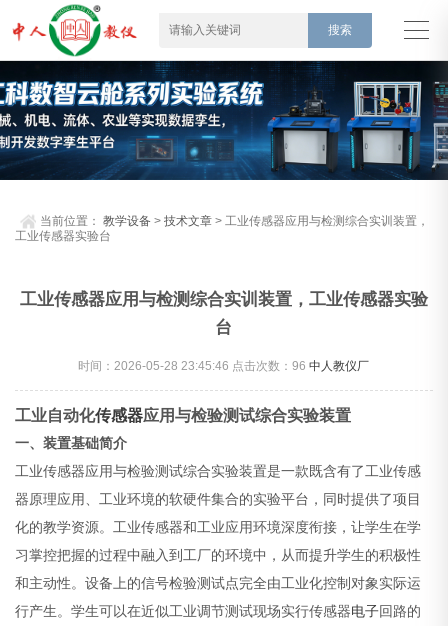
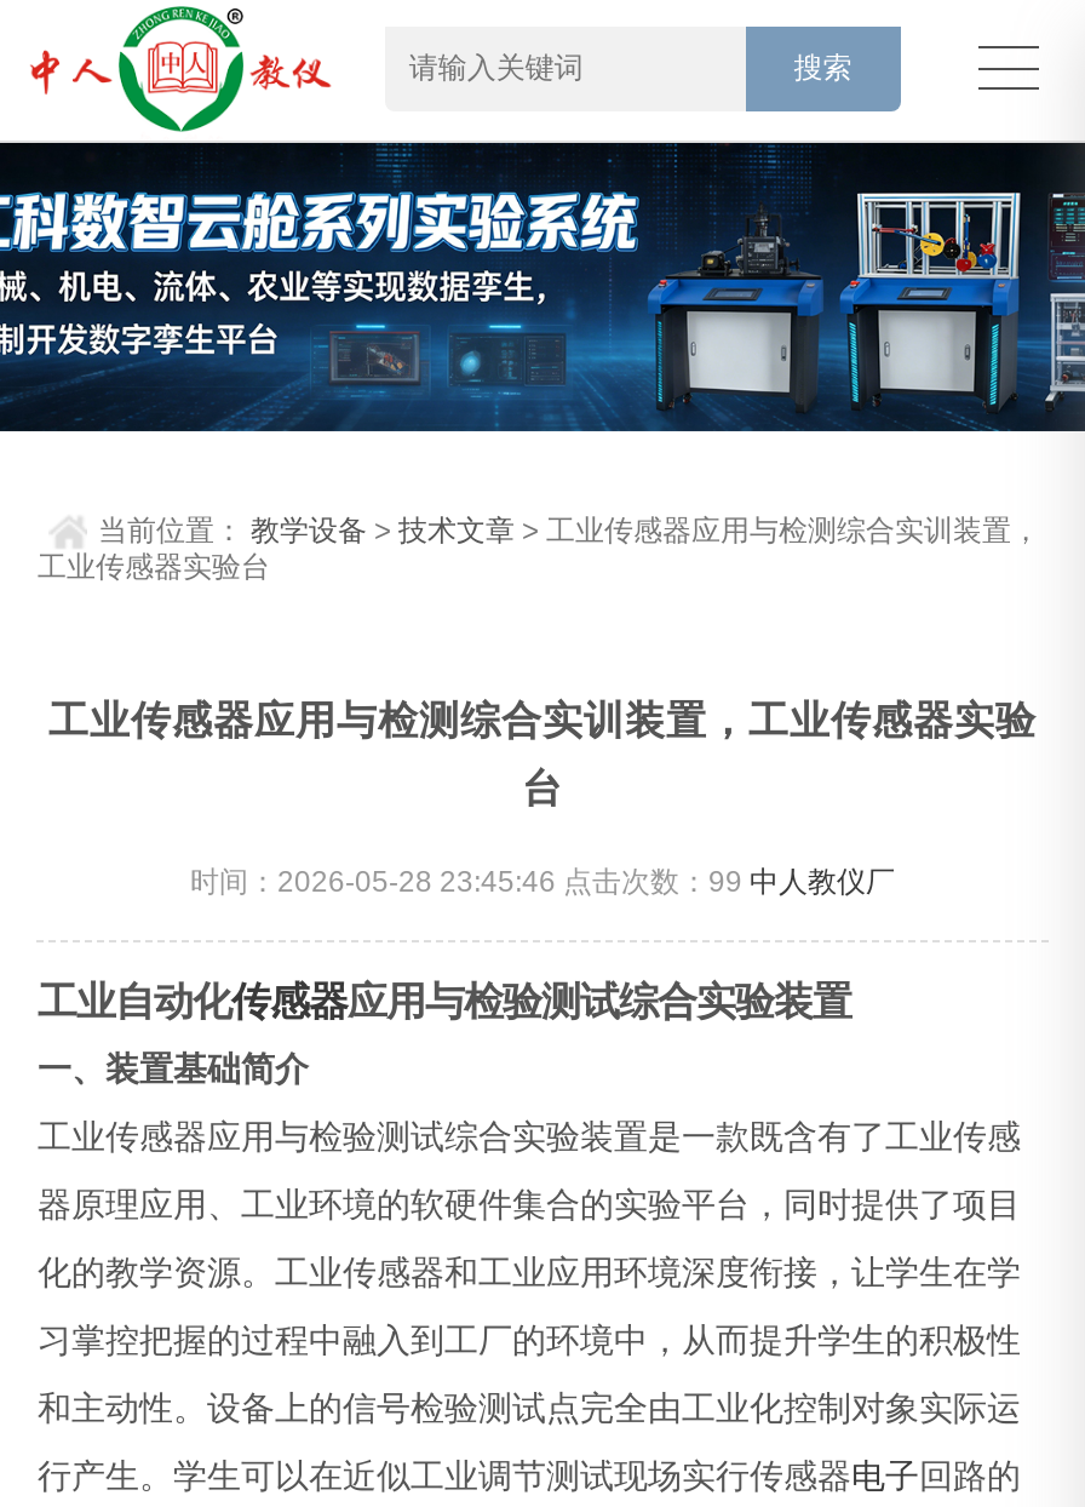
- 时间：2026-05-28 23:45:46 点击次数：96中人教仪厂
+ 时间：2026-05-28 23:45:46 点击次数：99中人教仪厂
